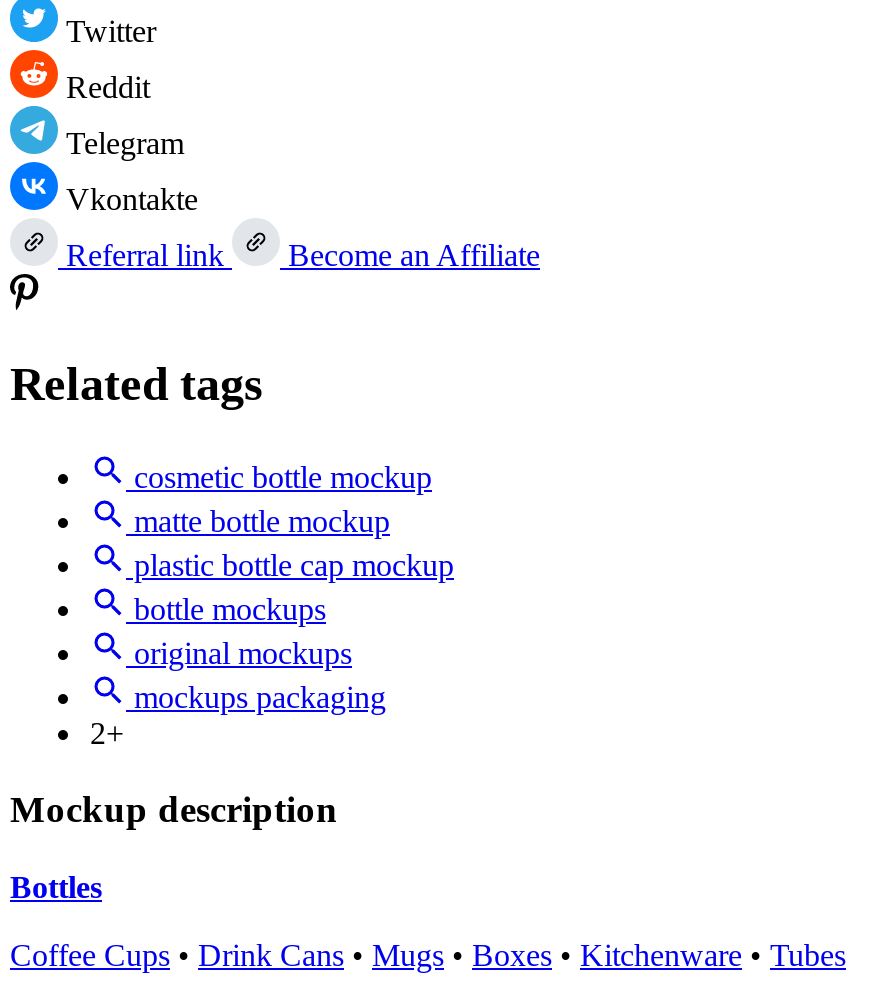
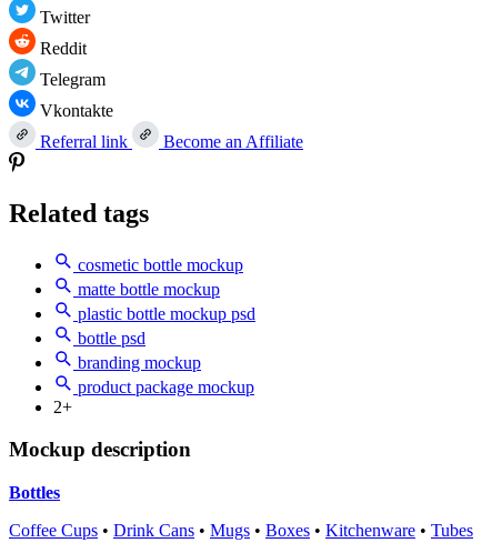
- plastic bottle cap mockup
- bottle mockups
- original mockups
- mockups packaging
+ plastic bottle mockup psd
+ bottle psd
+ branding mockup
+ product package mockup
